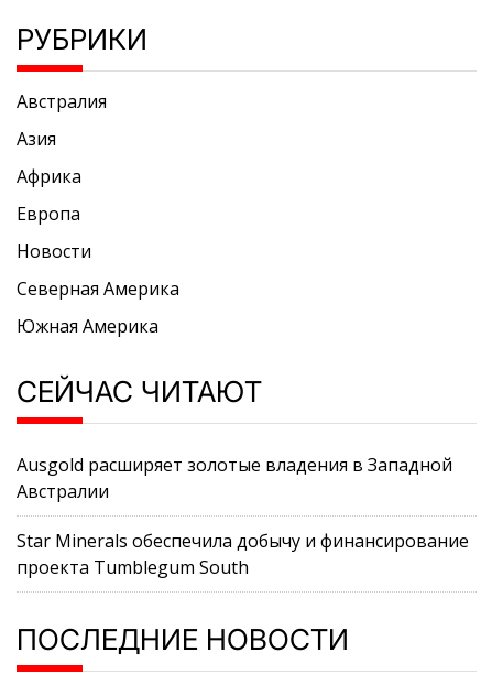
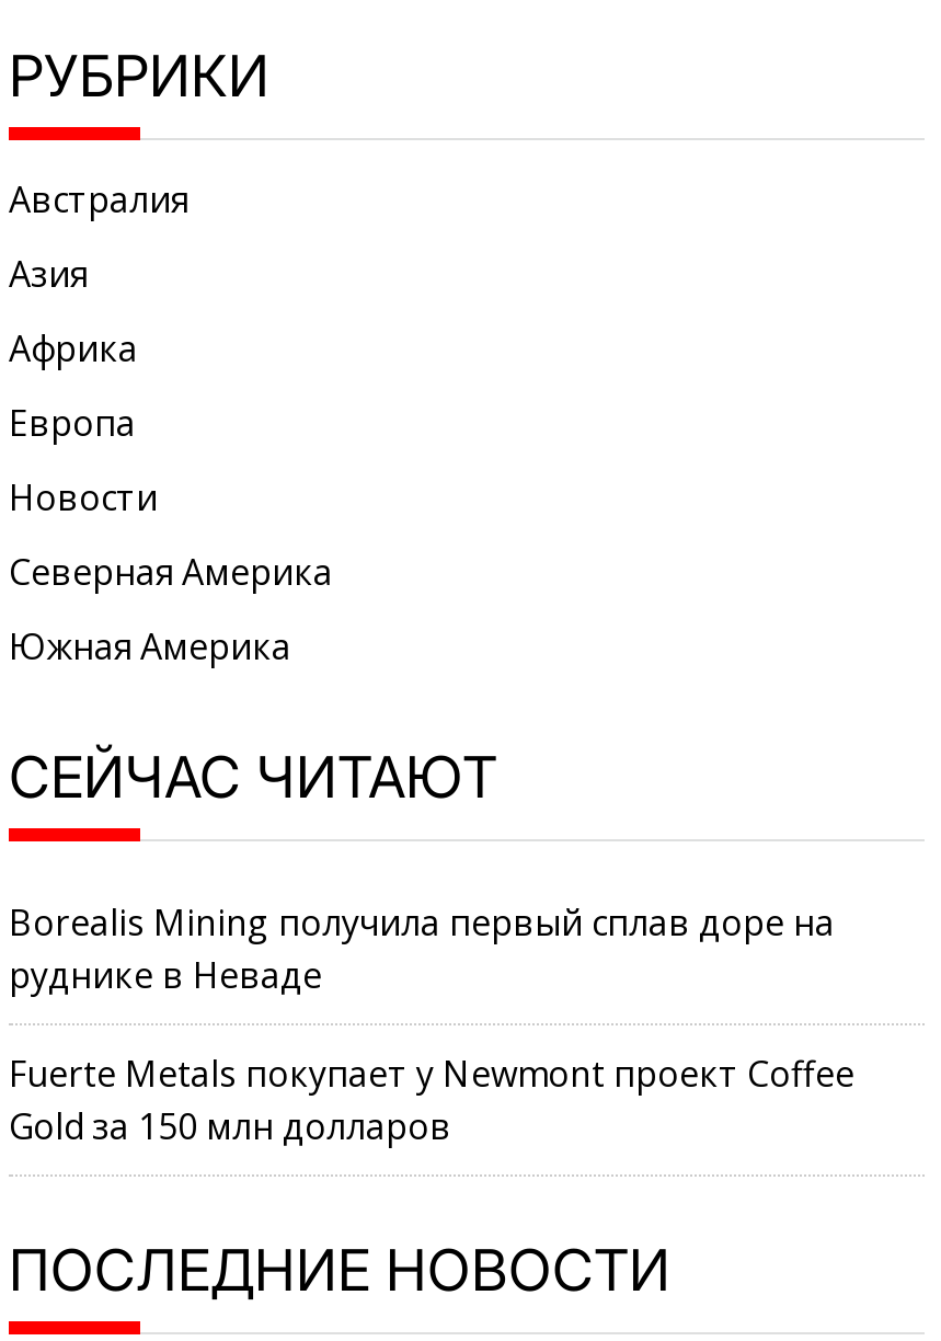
- Ausgold расширяет золотые владения в Западной
- Австралии
+ Borealis Mining получила первый сплав доре на
+ руднике в Неваде

- Star Minerals обеспечила добычу и финансирование
- проекта Tumblegum South
+ Fuerte Metals покупает у Newmont проект Coffee
+ Gold за 150 млн долларов
